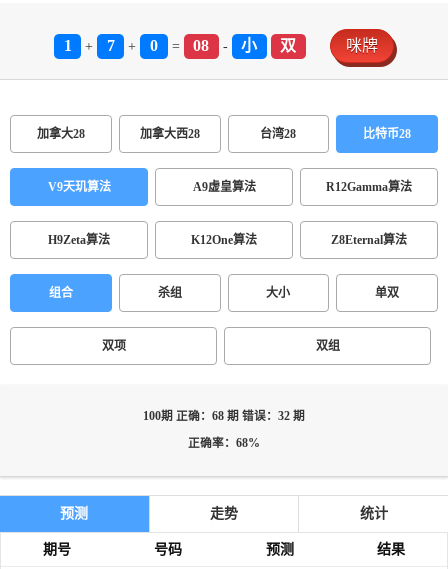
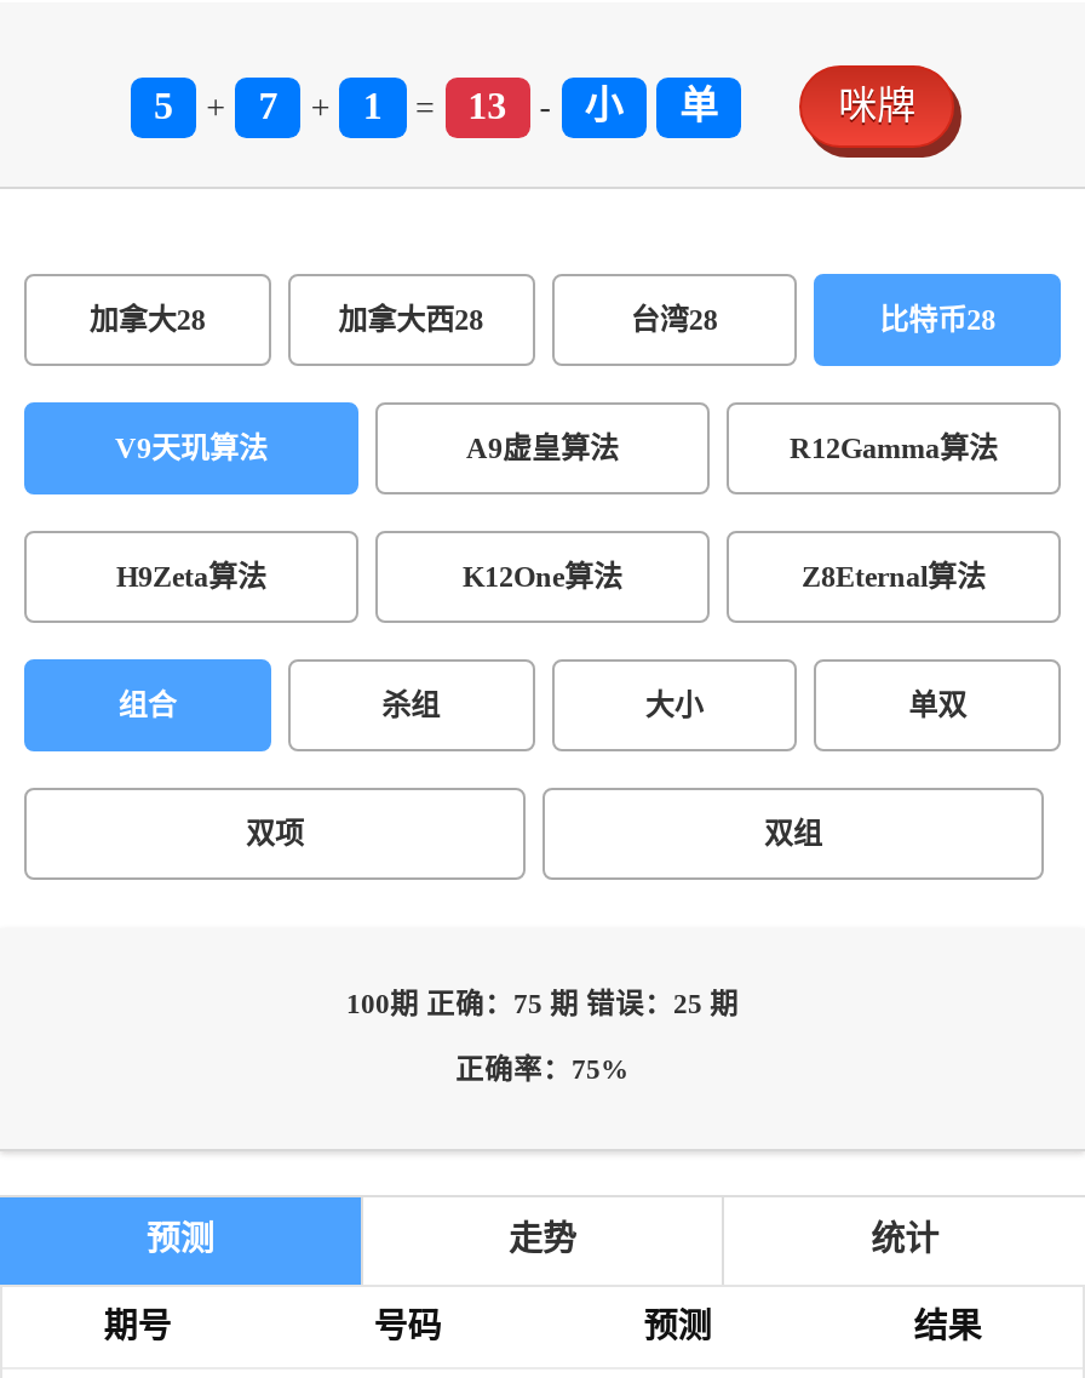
- 1
+ 5

- 0
+ 1

- 08
+ 13

- 双
+ 单

- 100期 正确：68 期 错误：32 期
+ 100期 正确：75 期 错误：25 期

- 正确率：68%
+ 正确率：75%
